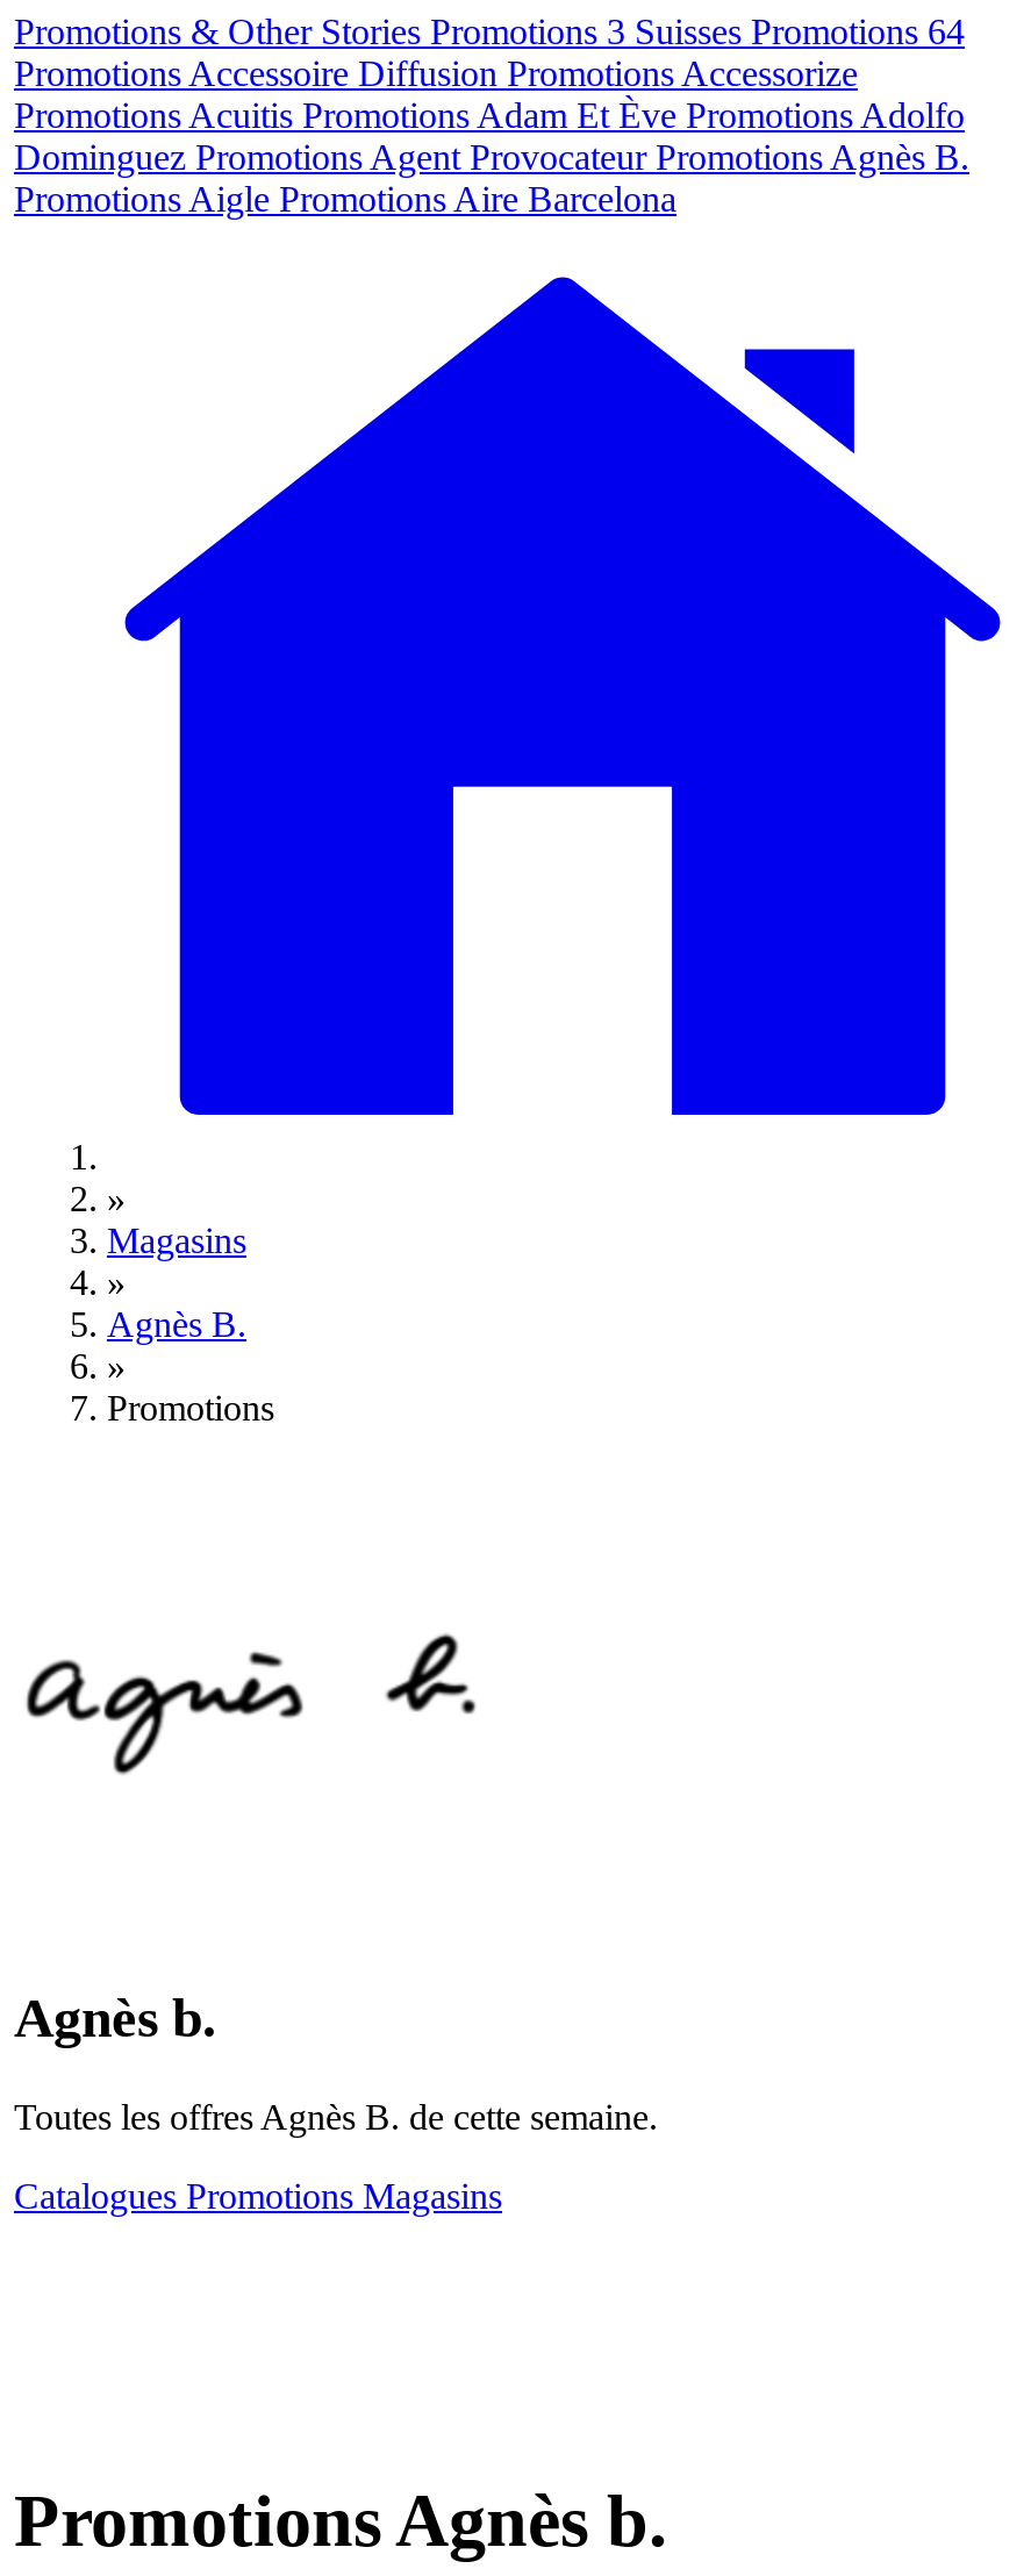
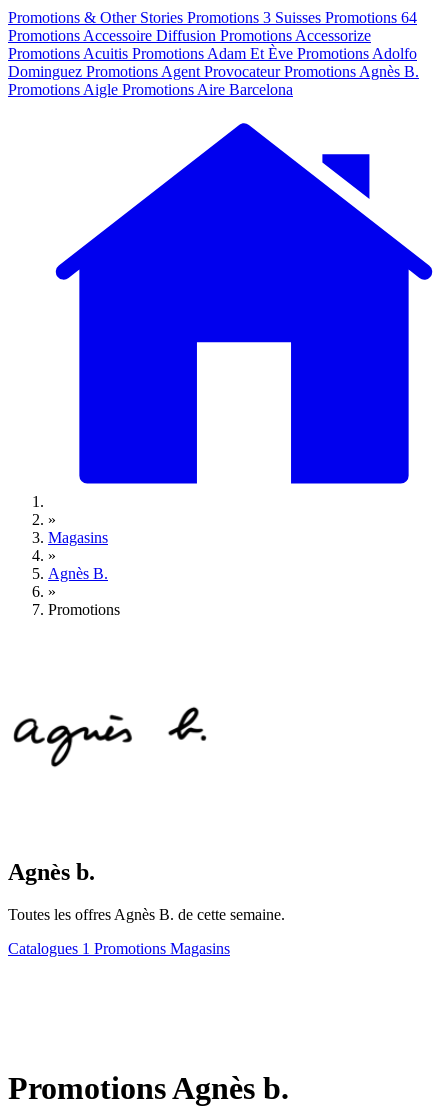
- Catalogues Promotions Magasins
+ Catalogues 1 Promotions Magasins
